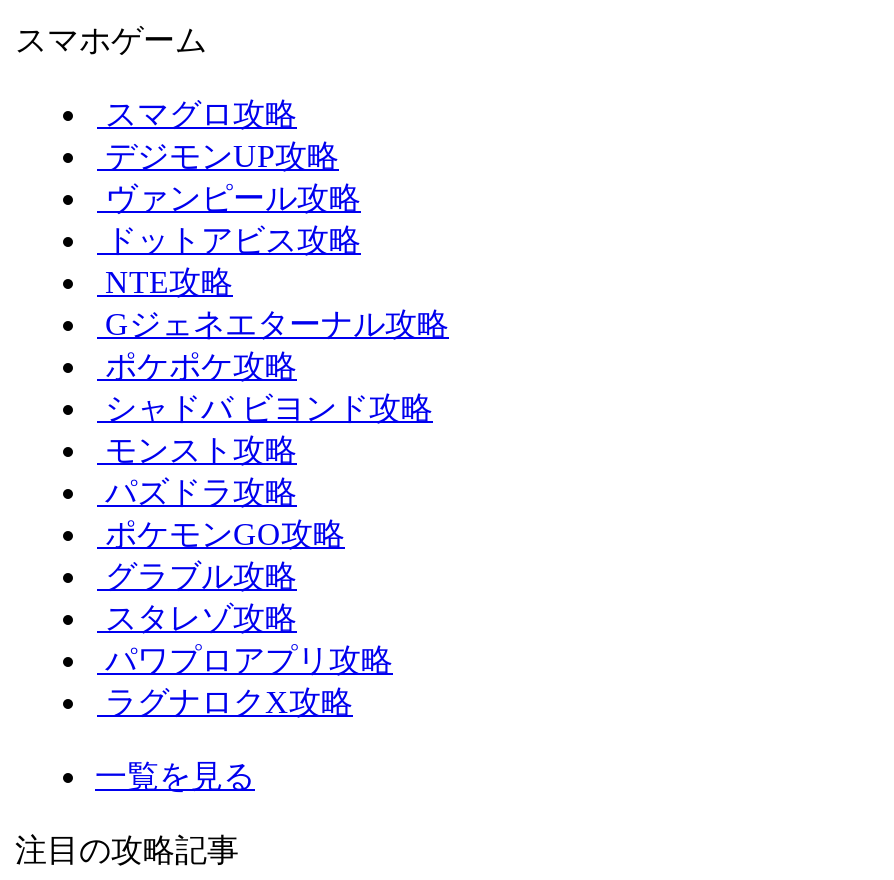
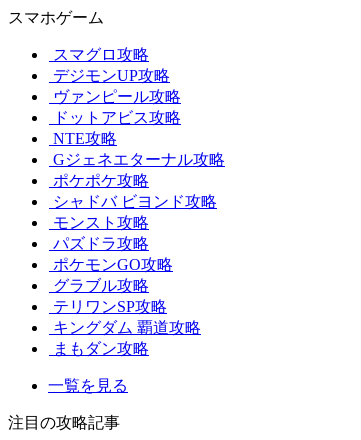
- スタレゾ攻略
- パワプロアプリ攻略
- ラグナロクX攻略
+ テリワンSP攻略
+ キングダム 覇道攻略
+ まもダン攻略
